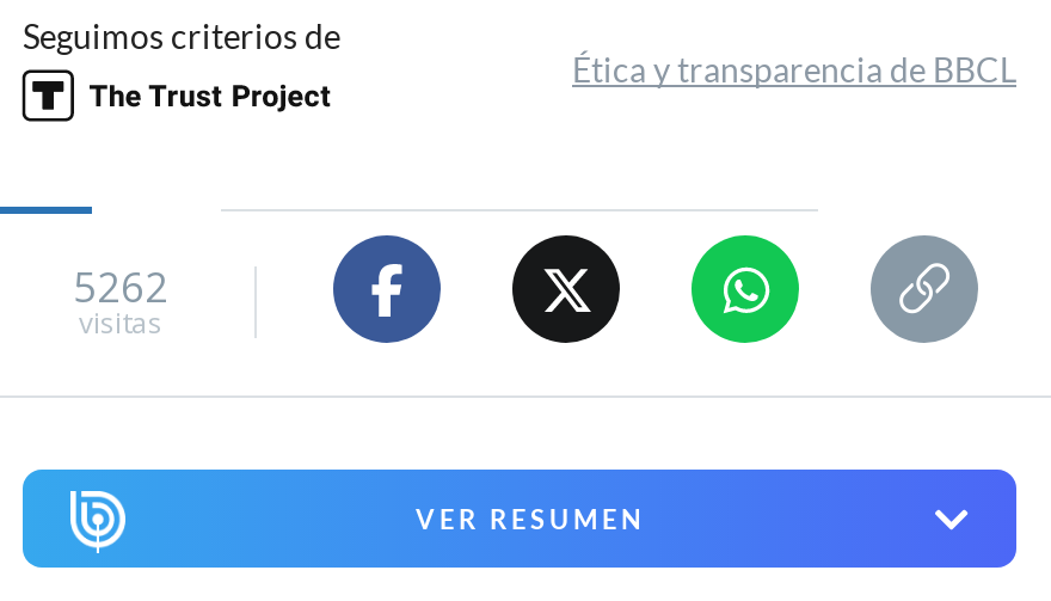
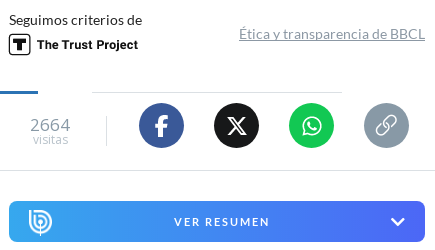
- 5262
+ 2664
